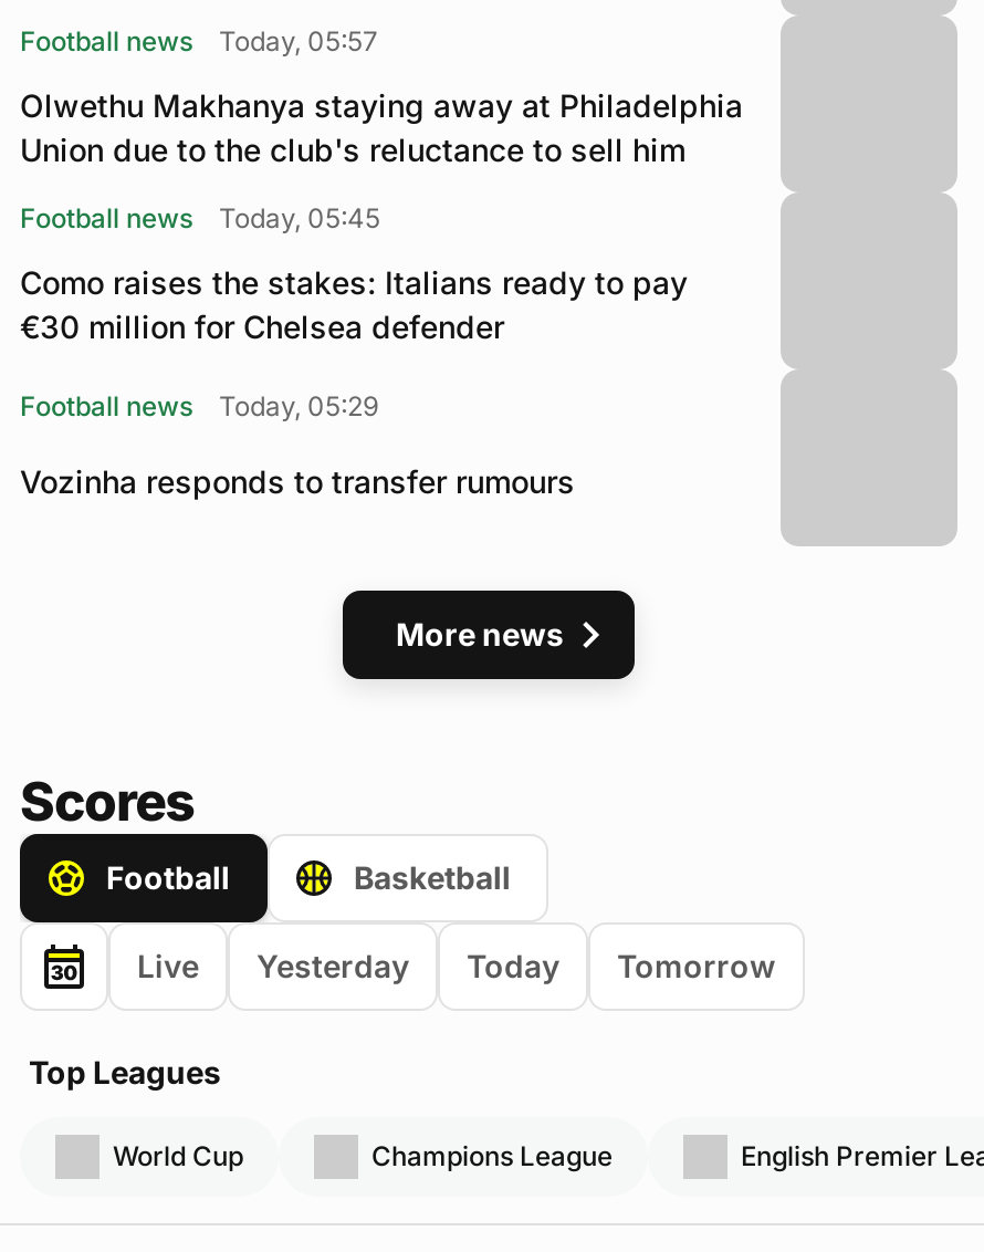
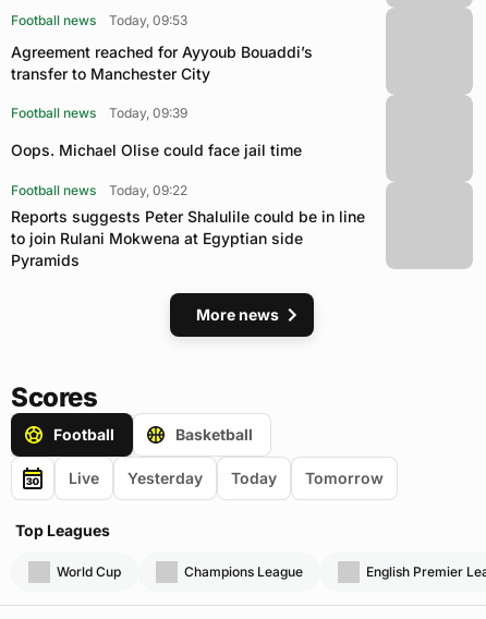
- Football news Today, 05:57
+ Football news Today, 09:53

- Olwethu Makhanya staying away at Philadelphia
- Union due to the club's reluctance to sell him
+ Agreement reached for Ayyoub Bouaddi’s
+ transfer to Manchester City

- Football news Today, 05:45
+ Football news Today, 09:39

- Como raises the stakes: Italians ready to pay
- €30 million for Chelsea defender
+ Oops. Michael Olise could face jail time

- Football news Today, 05:29
+ Football news Today, 09:22

- Vozinha responds to transfer rumours
+ Reports suggests Peter Shalulile could be in line
+ to join Rulani Mokwena at Egyptian side
+ Pyramids
